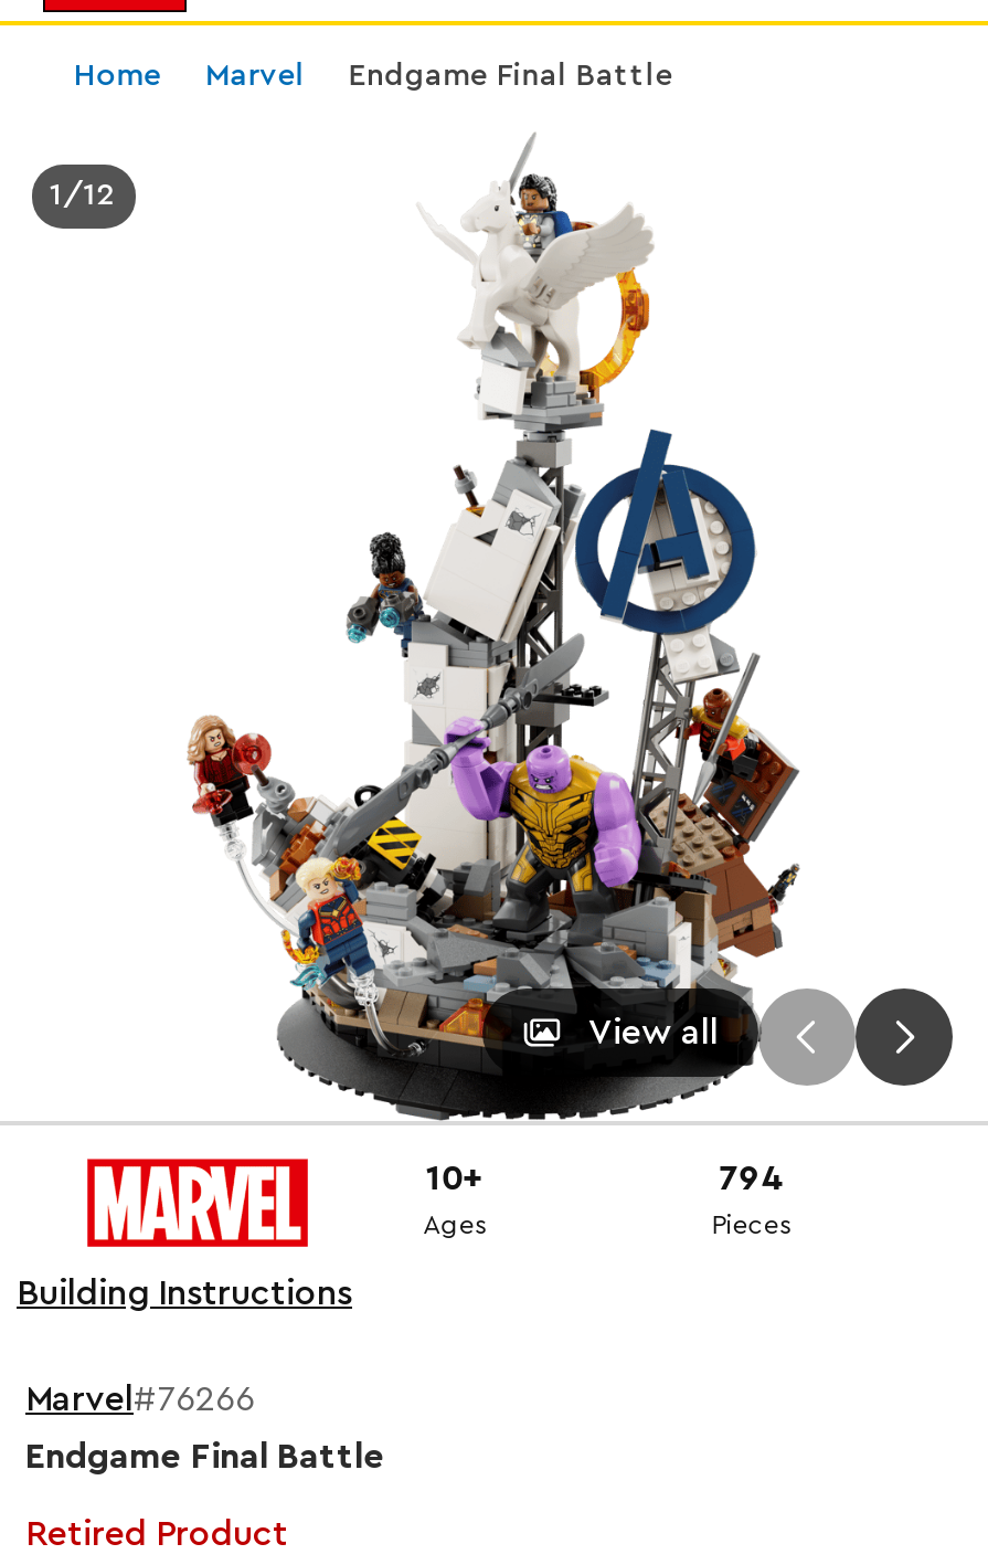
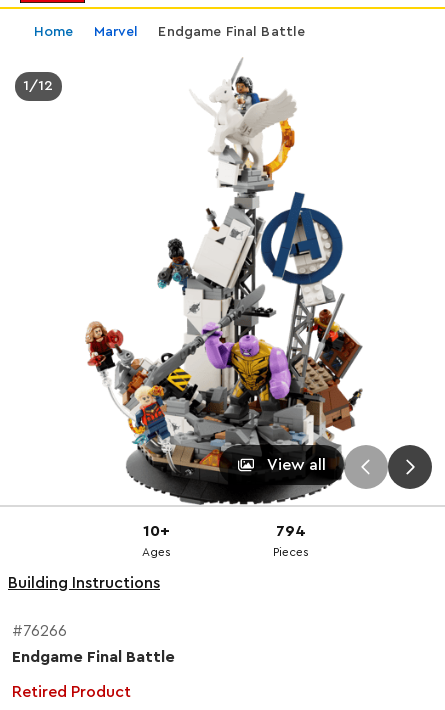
- [image]

- Marvel#76266
+ #76266
